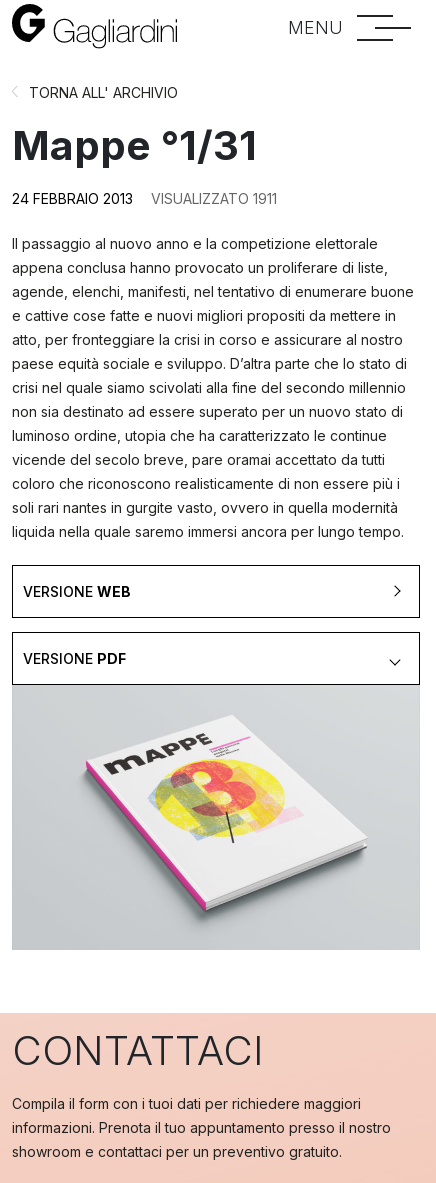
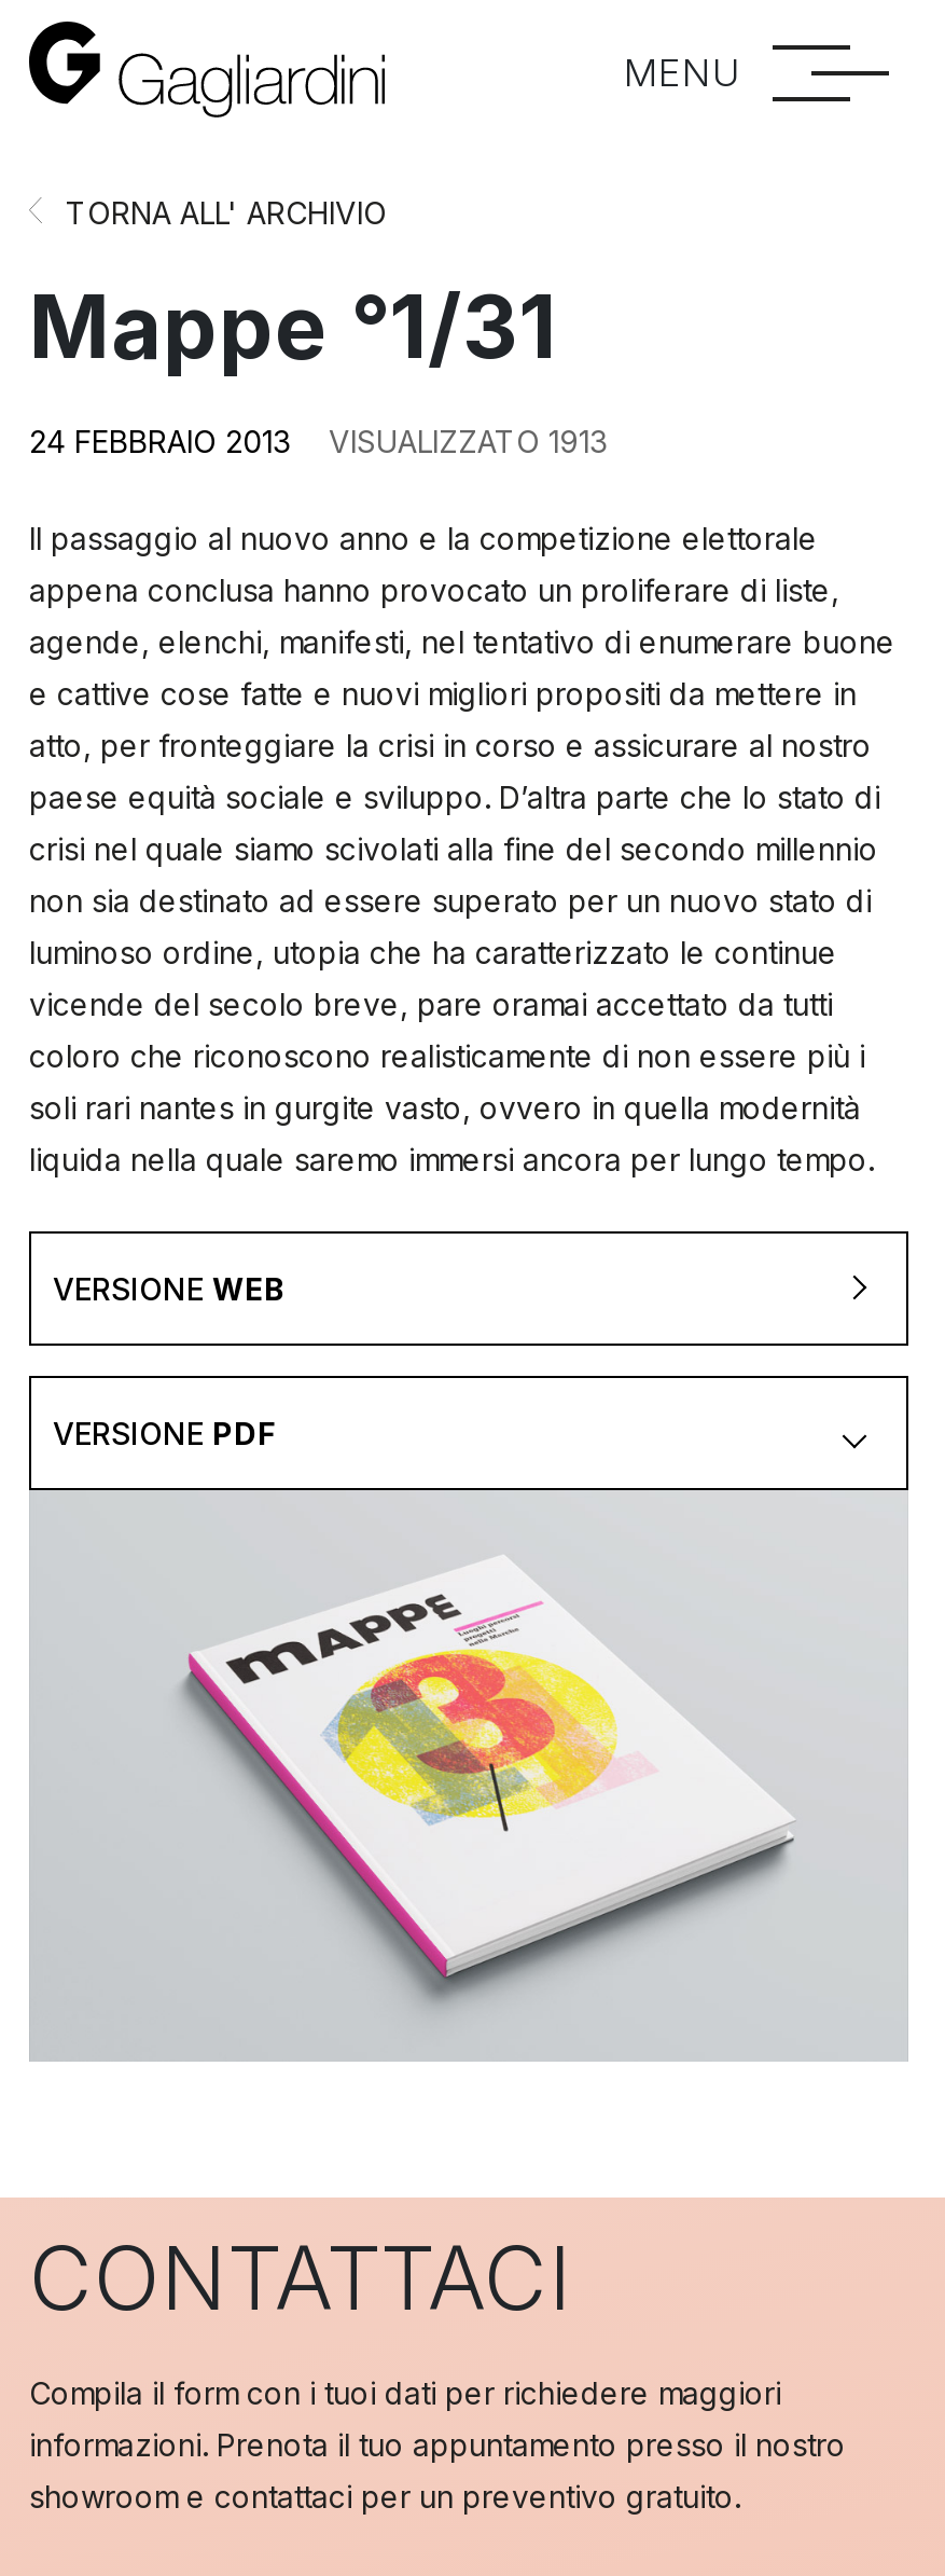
- VISUALIZZATO 1911
+ VISUALIZZATO 1913
